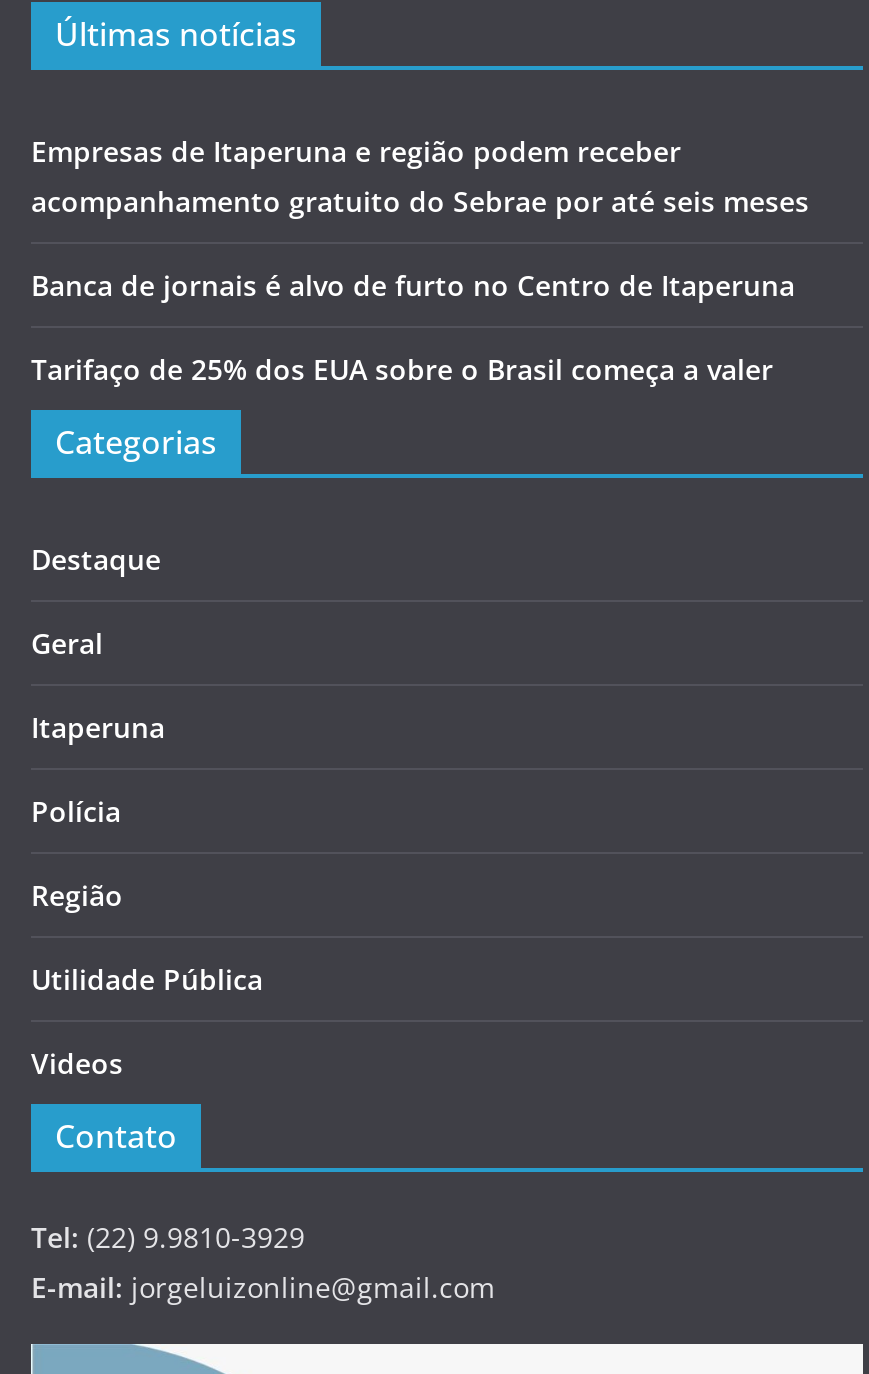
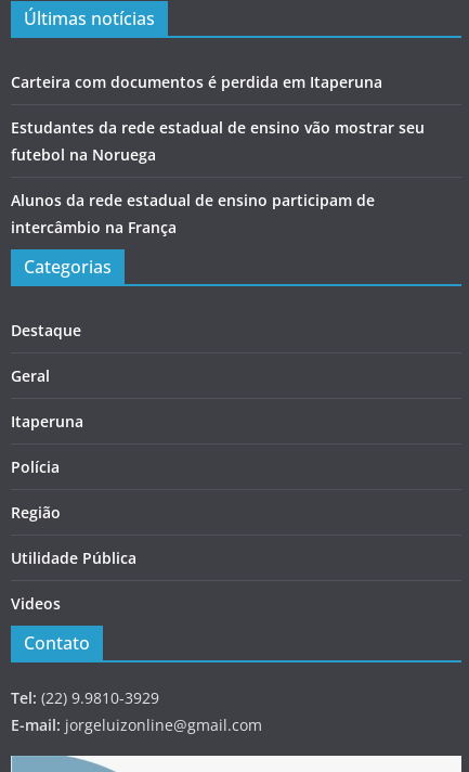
- Empresas de Itaperuna e região podem receber
- acompanhamento gratuito do Sebrae por até seis meses
+ Carteira com documentos é perdida em Itaperuna

- Banca de jornais é alvo de furto no Centro de Itaperuna
+ Estudantes da rede estadual de ensino vão mostrar seu
+ futebol na Noruega

- Tarifaço de 25% dos EUA sobre o Brasil começa a valer
+ Alunos da rede estadual de ensino participam de
+ intercâmbio na França
